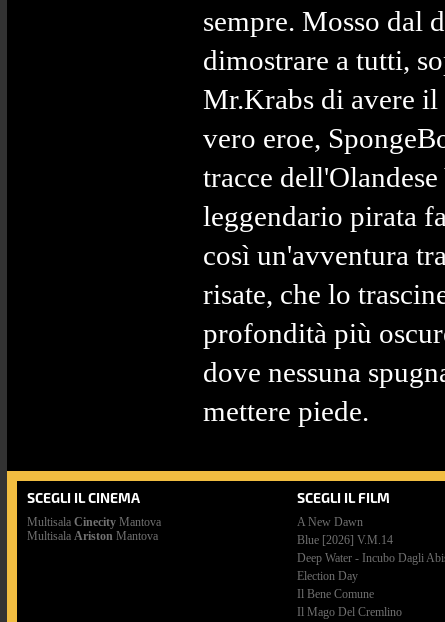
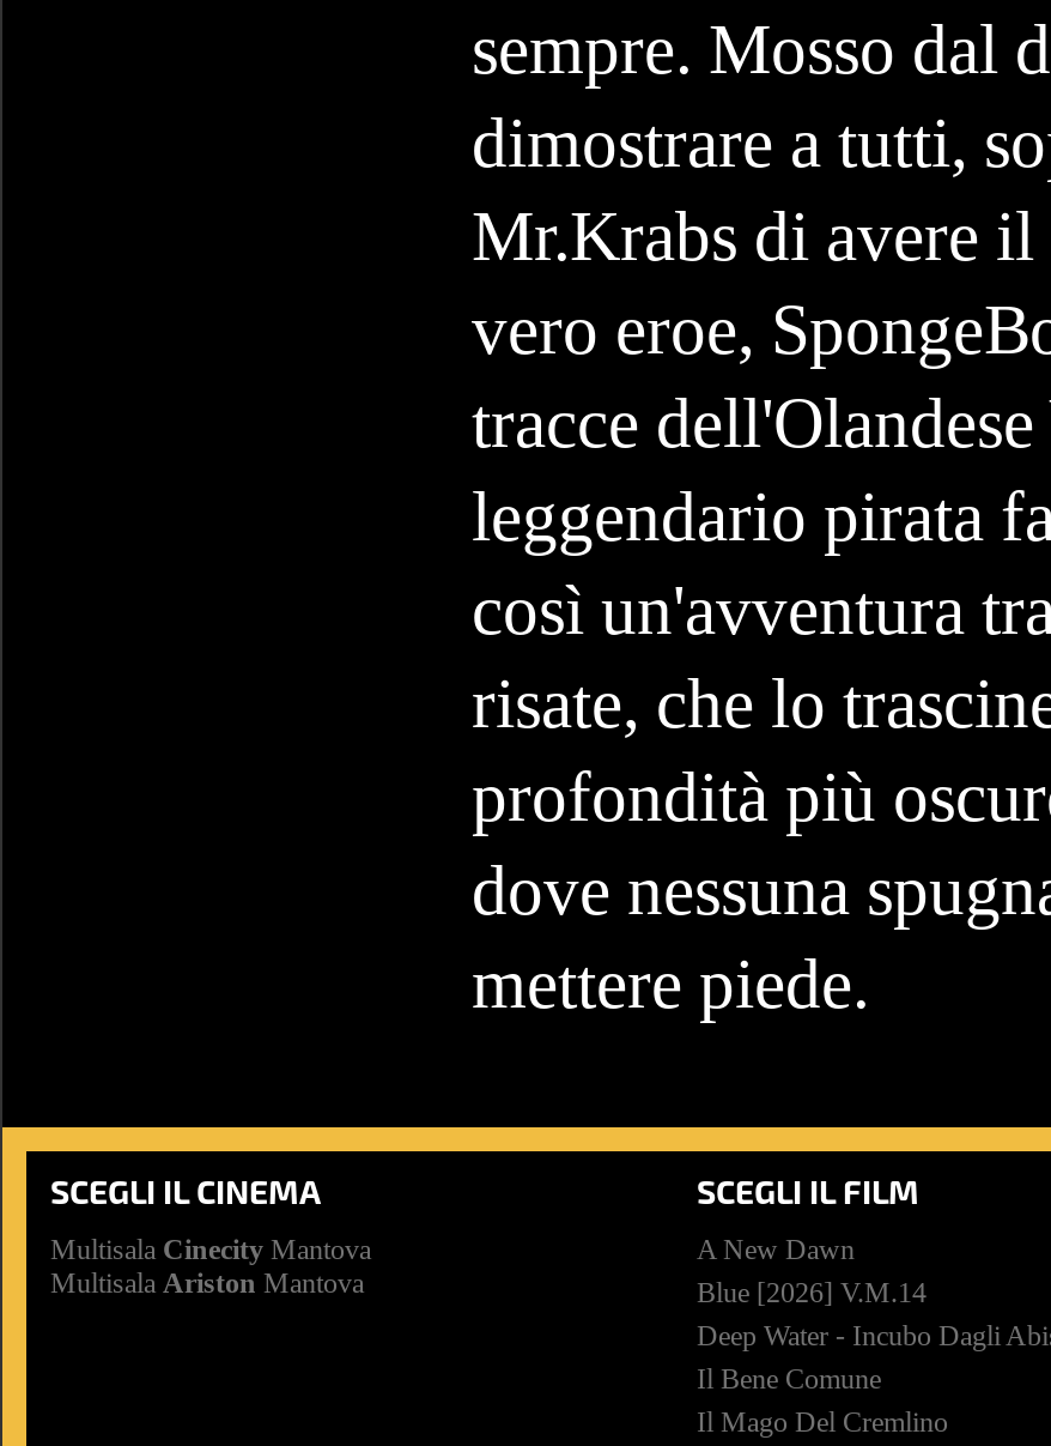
- Election Day
